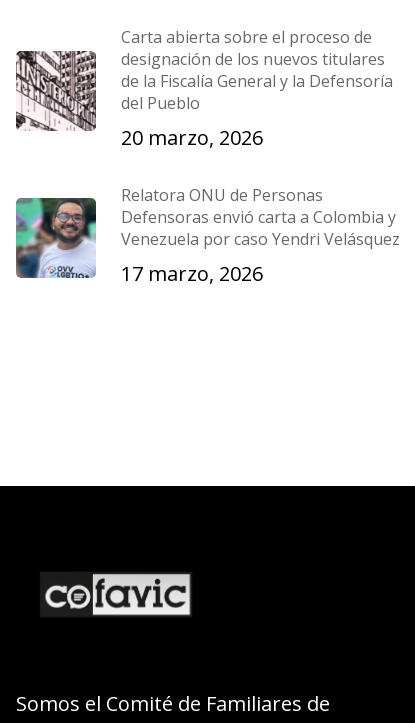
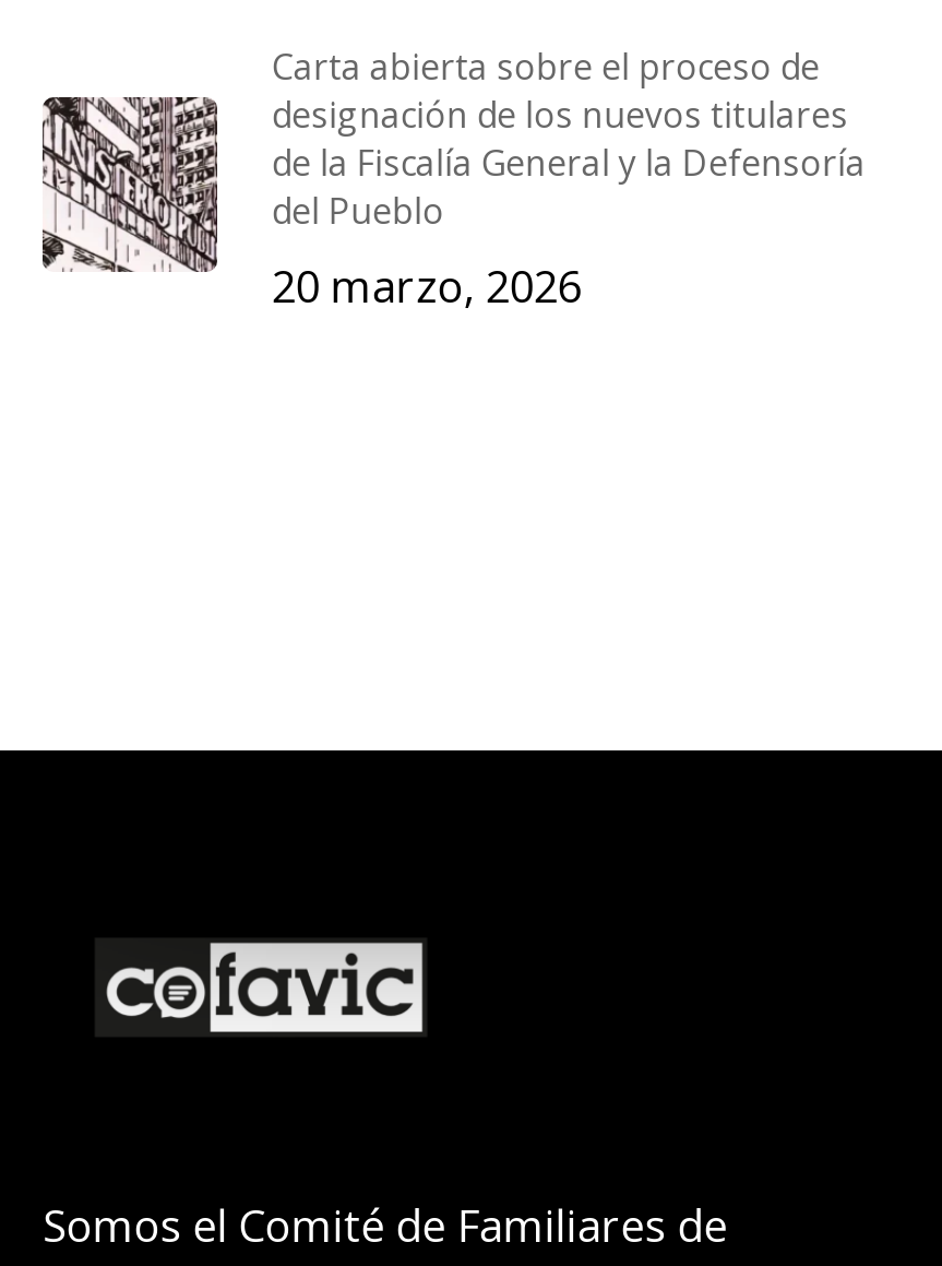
- [image]
- Relatora ONU de Personas
- Defensoras envió carta a Colombia y
- Venezuela por caso Yendri Velásquez
- 17 marzo, 2026
